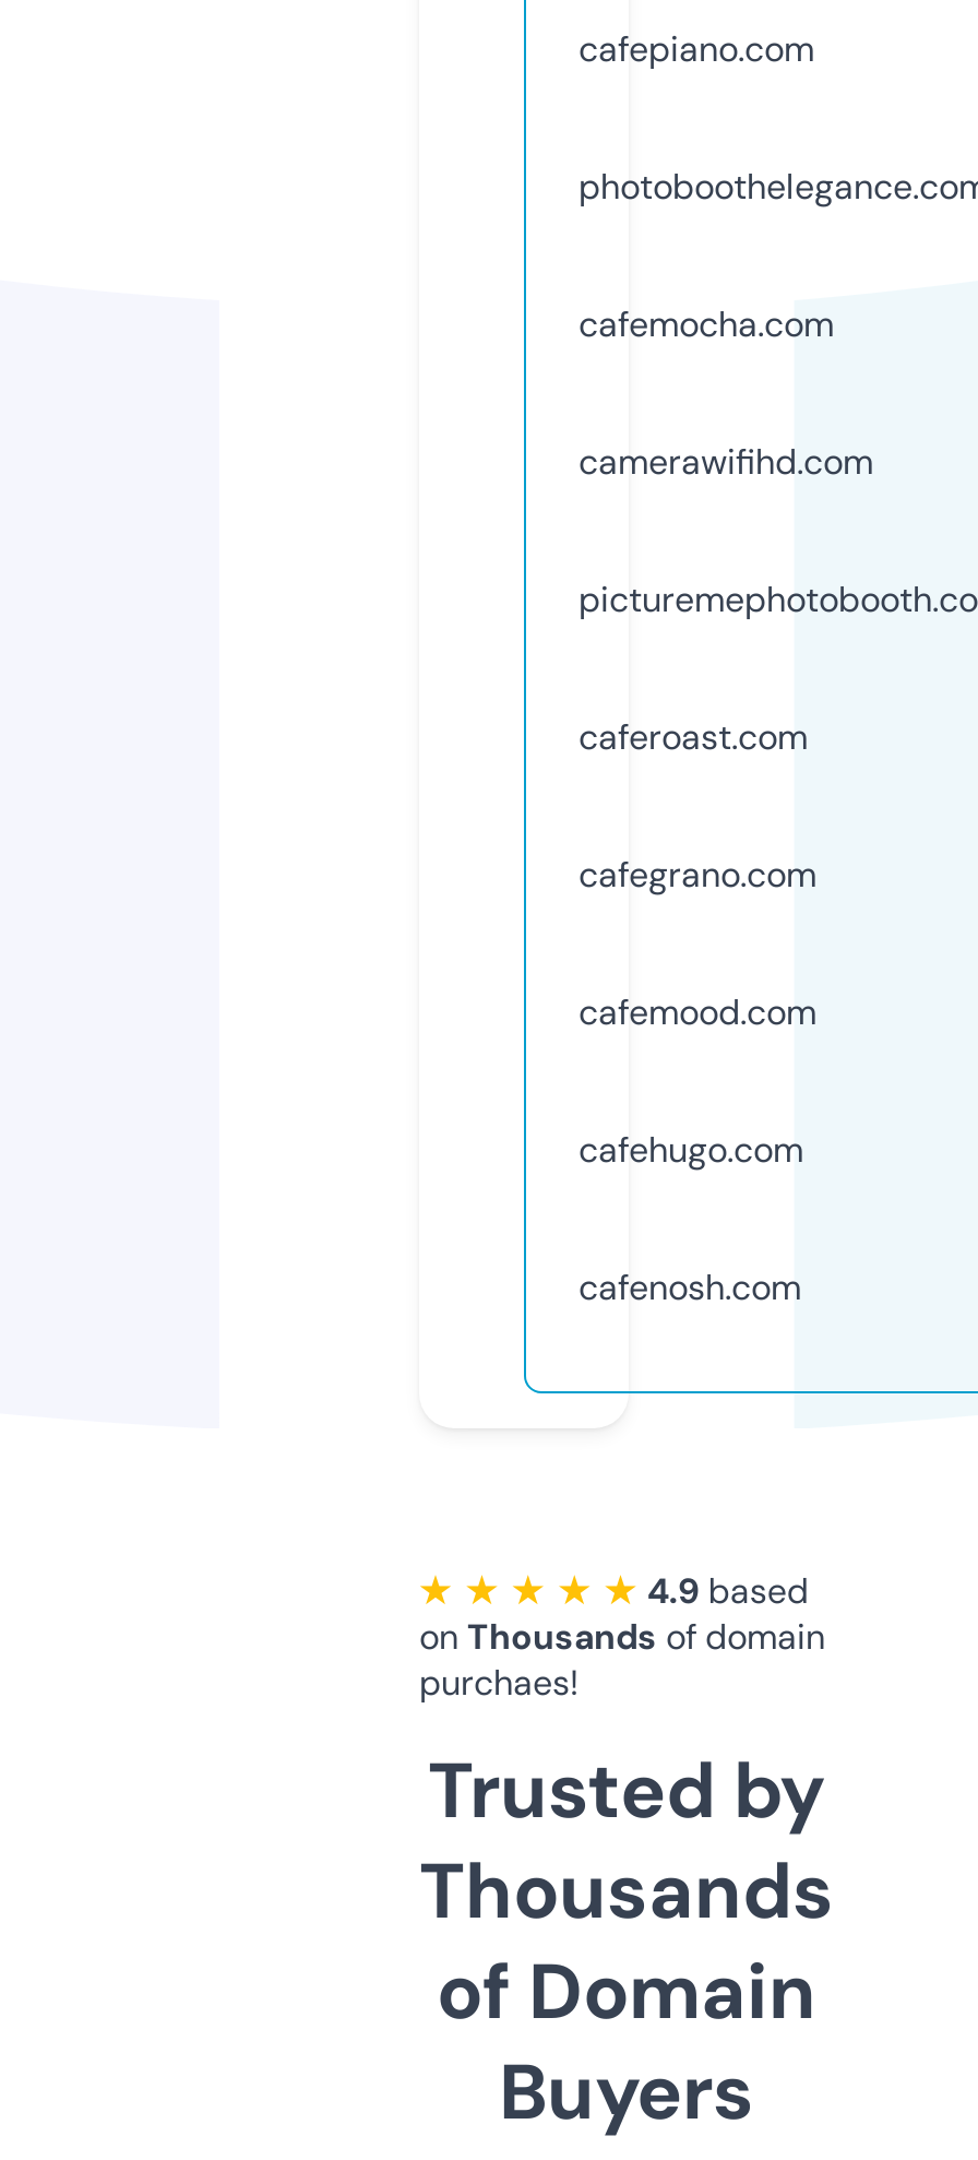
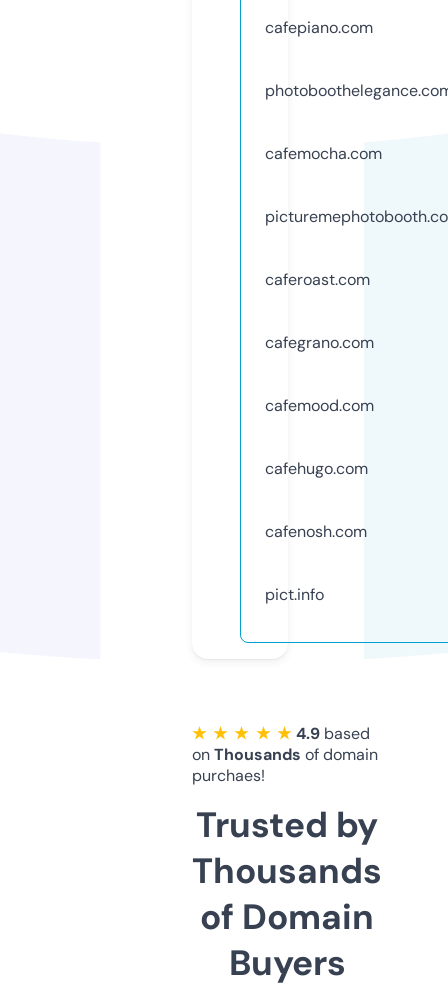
- camerawifihd.com

moved up: caferoast.com | cafegrano.com | cafemood.com | cafehugo.com | cafenosh.com

+ pict.info
